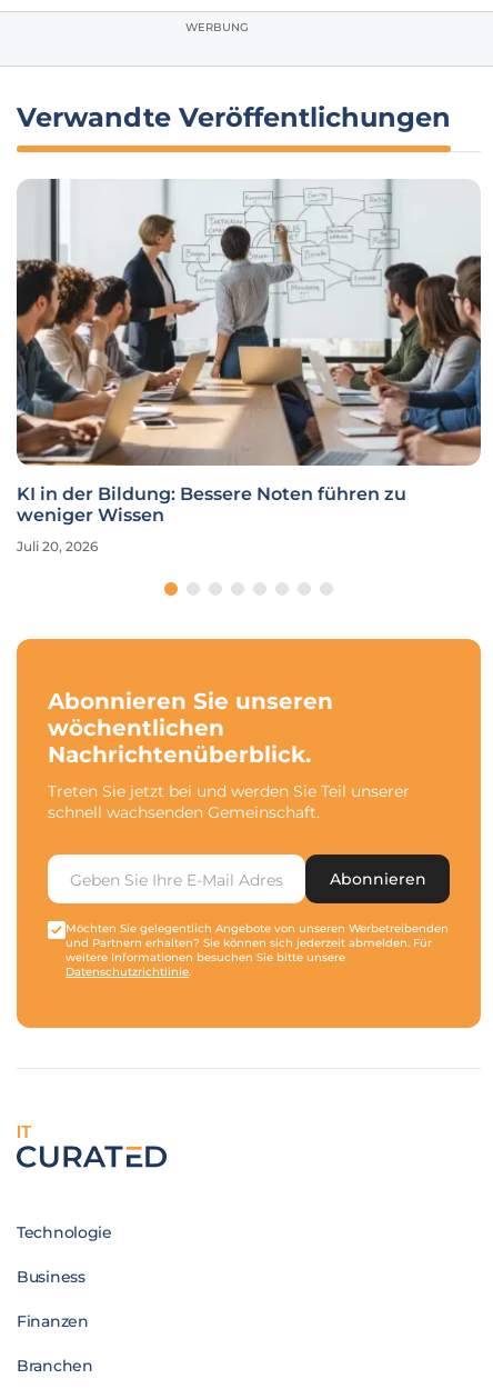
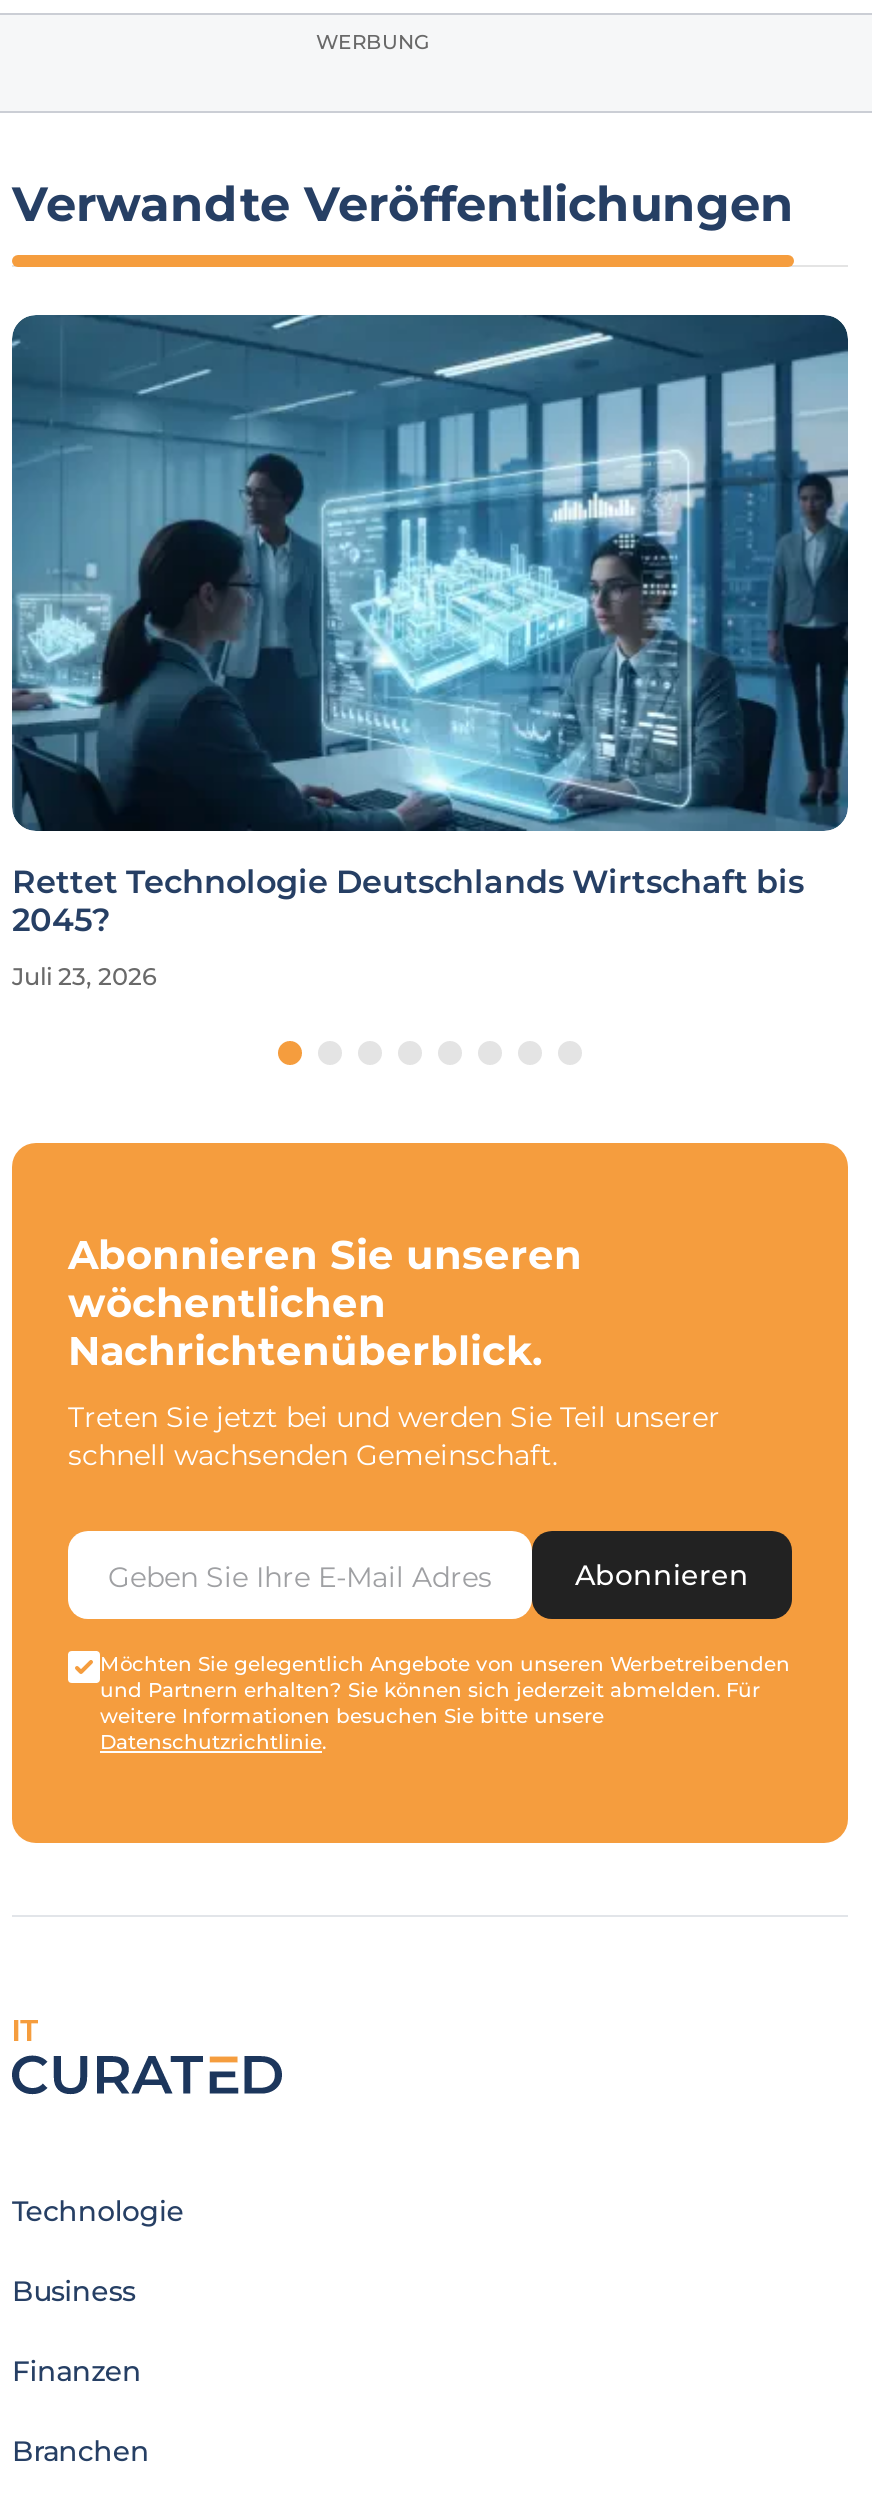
- [image]
- KI in der Bildung: Bessere Noten führen zu
- weniger Wissen
+ [image]
+ Rettet Technologie Deutschlands Wirtschaft bis
+ 2045?

- Juli 20, 2026
+ Juli 23, 2026
